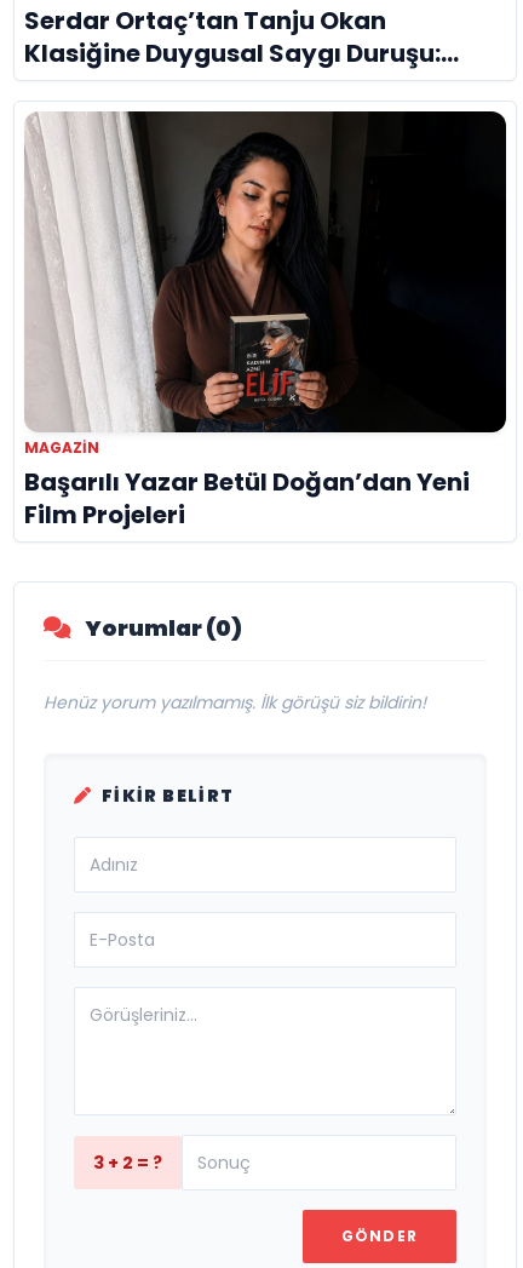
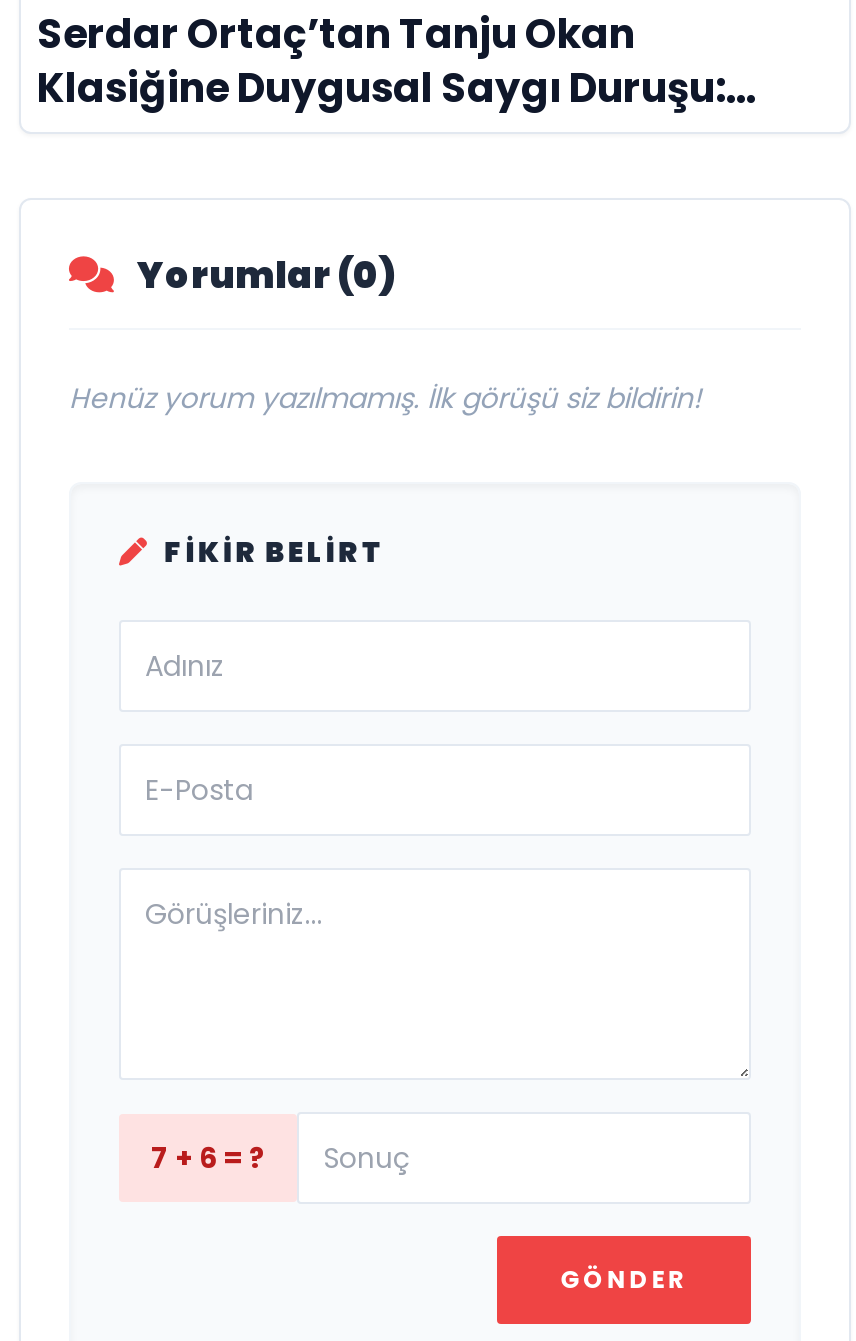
- [image]
- MAGAZIN
- Başarılı Yazar Betül Doğan’dan Yeni
- Film Projeleri

- 3 + 2 = ?
+ 7 + 6 = ?
